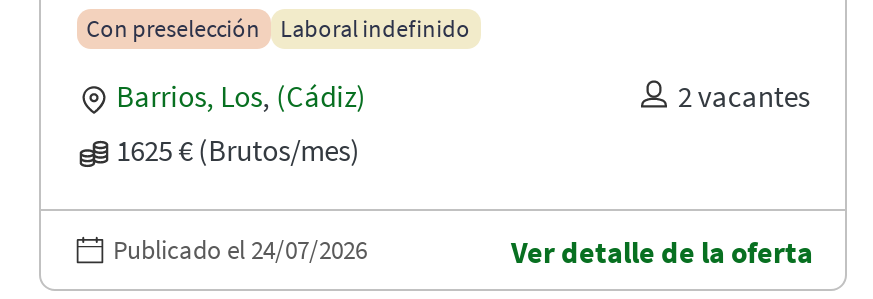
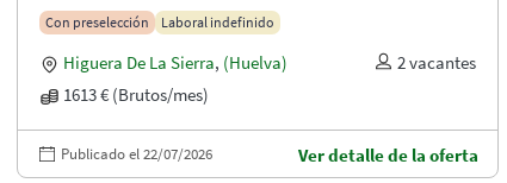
- Barrios, Los, (Cádiz)
+ Higuera De La Sierra, (Huelva)

- 1625 € (Brutos/mes)
+ 1613 € (Brutos/mes)

- Publicado el 24/07/2026
+ Publicado el 22/07/2026
